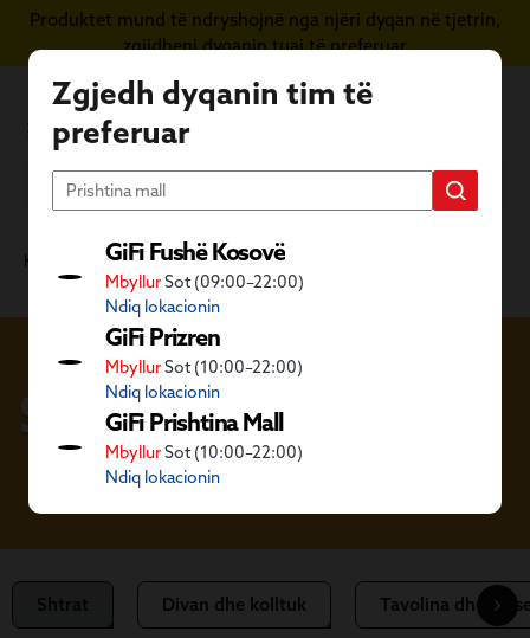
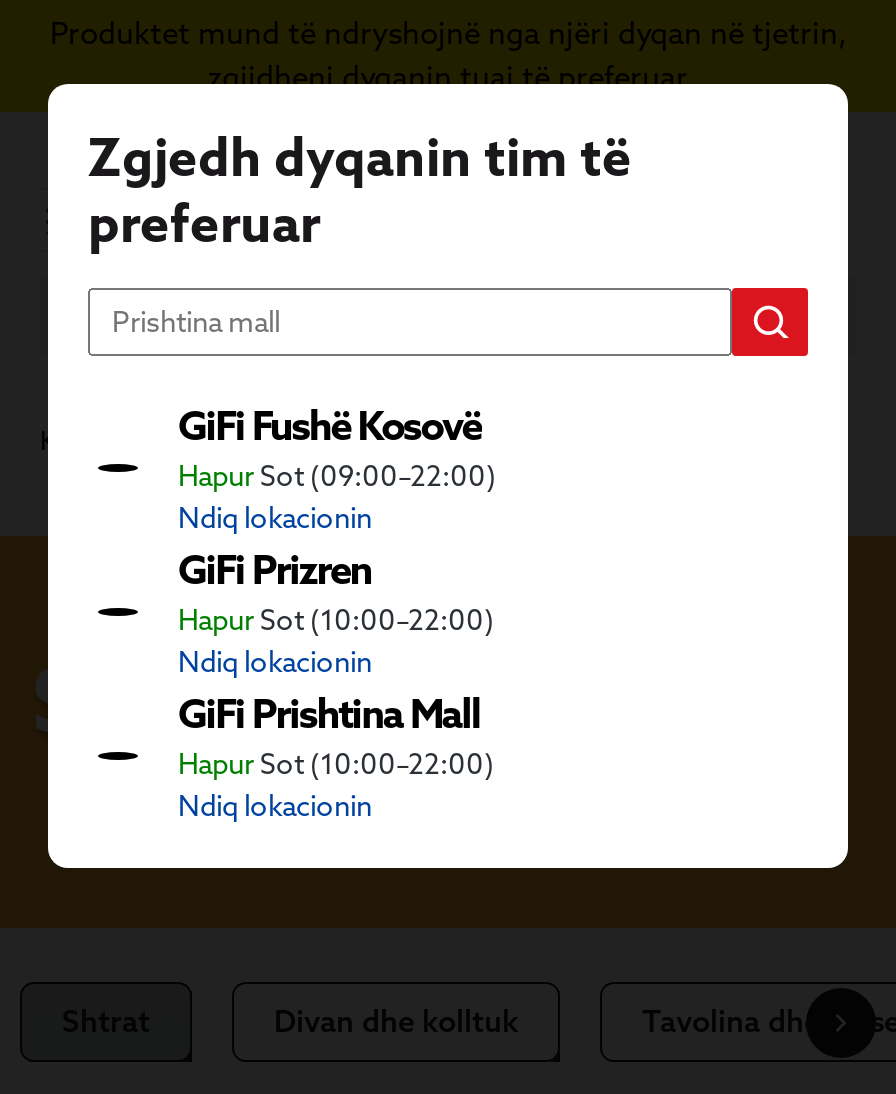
- Mbyllur Sot (09:00–22:00)
+ Hapur Sot (09:00–22:00)

- Mbyllur Sot (10:00–22:00)
+ Hapur Sot (10:00–22:00)

- Mbyllur Sot (10:00–22:00)
+ Hapur Sot (10:00–22:00)
